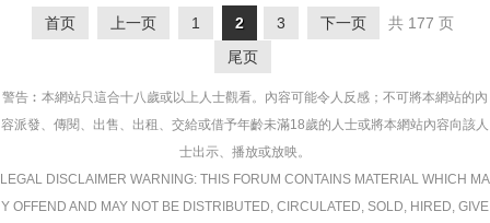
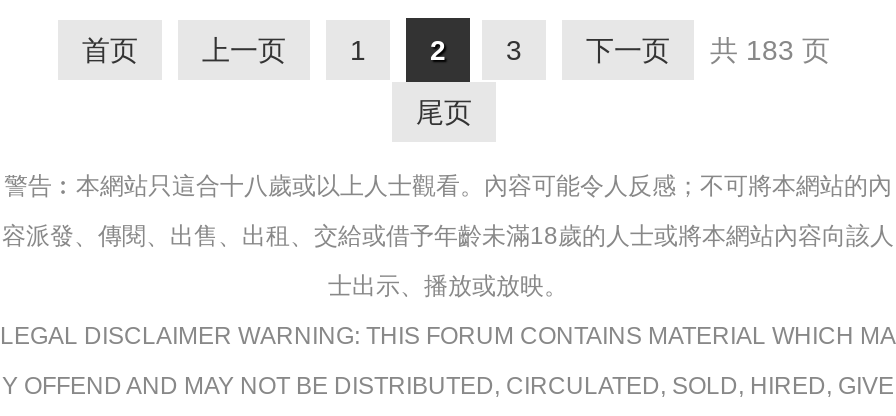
- 首页 上一页 1 2 3 下一页 共 177 页
+ 首页 上一页 1 2 3 下一页 共 183 页
